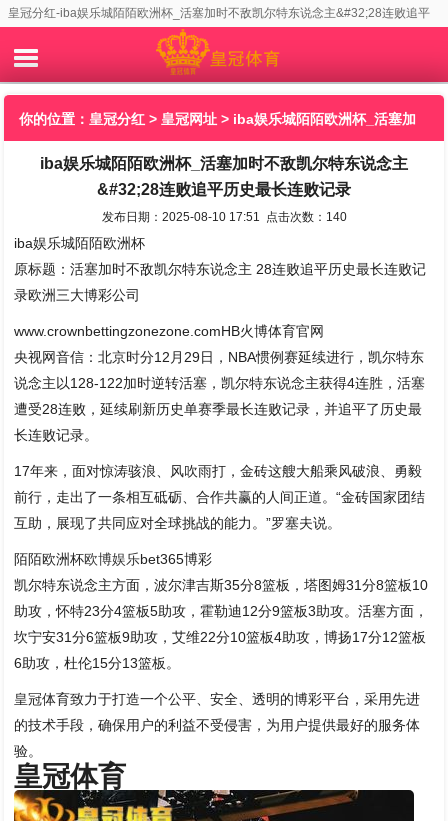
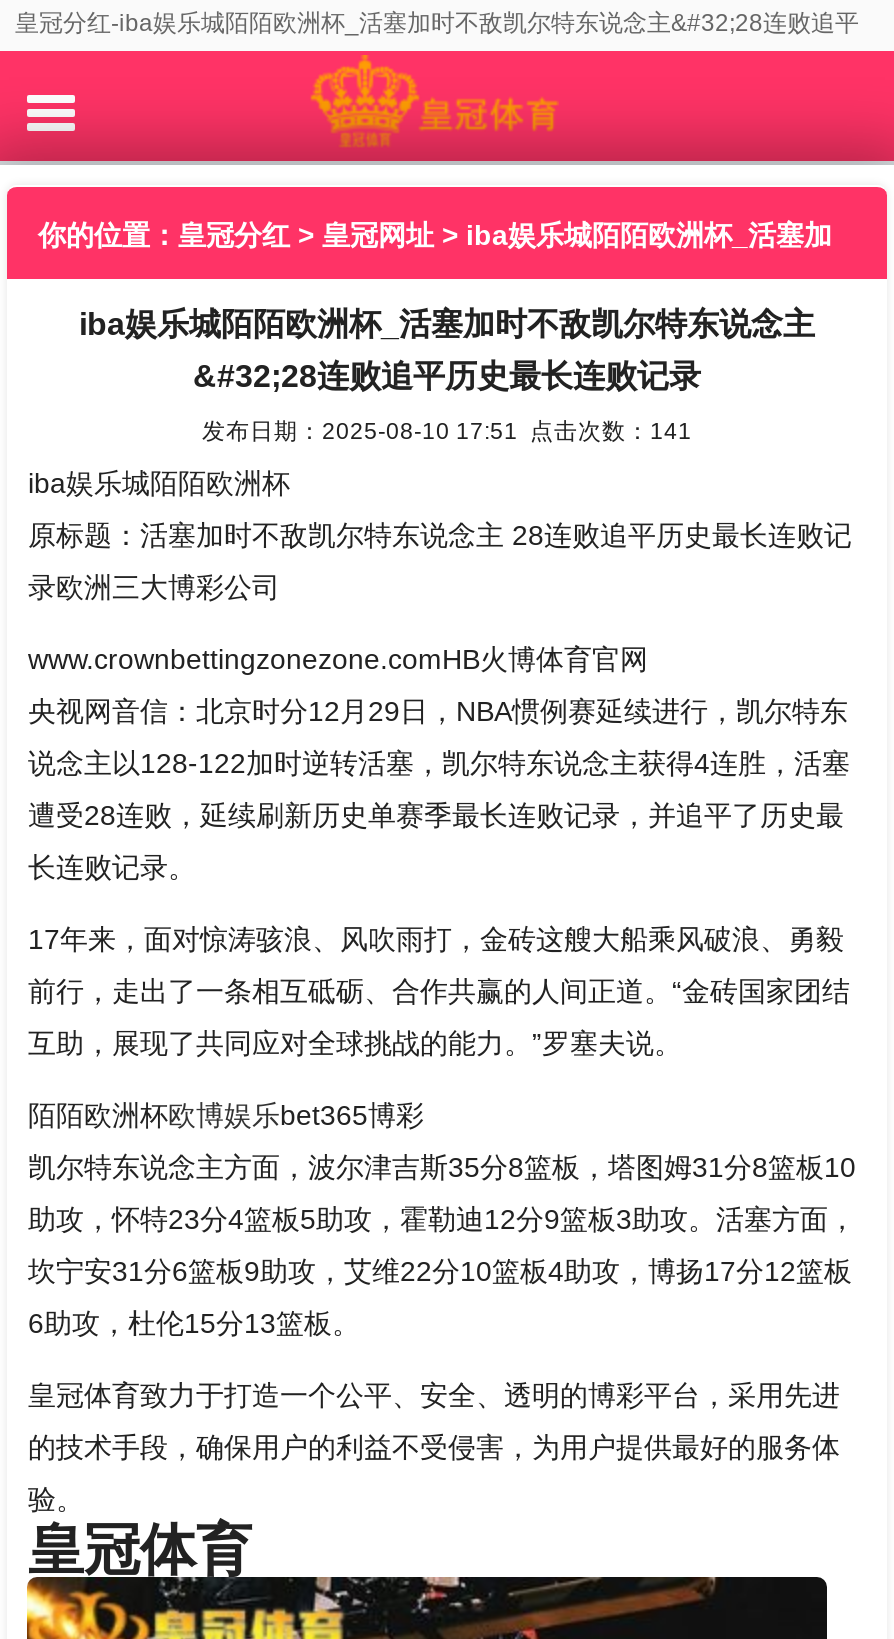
- 发布日期：2025-08-10 17:51 点击次数：140
+ 发布日期：2025-08-10 17:51 点击次数：141
